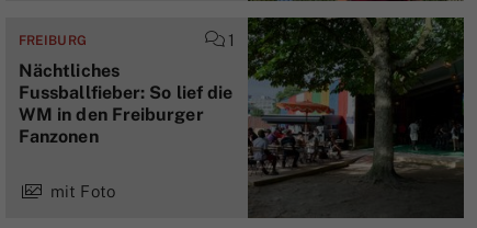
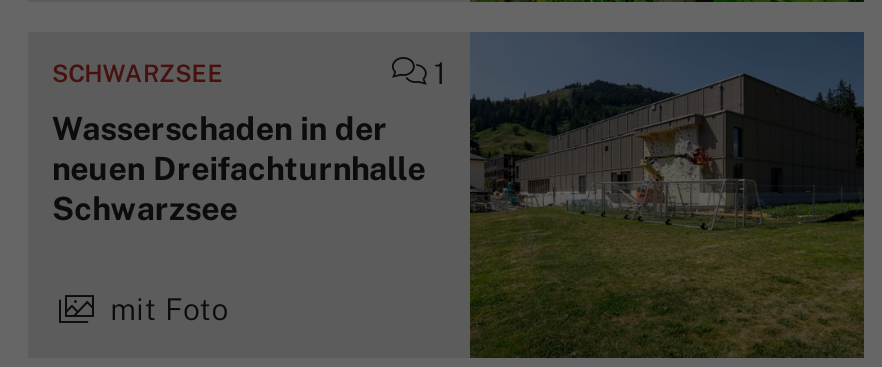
- [image]
- Nächtliches
- Fussballfieber: So lief die
- WM in den Freiburger
- Fanzonen
+ [image]
+ Wasserschaden in der
+ neuen Dreifachturnhalle
+ Schwarzsee

- FREIBURG
+ SCHWARZSEE
